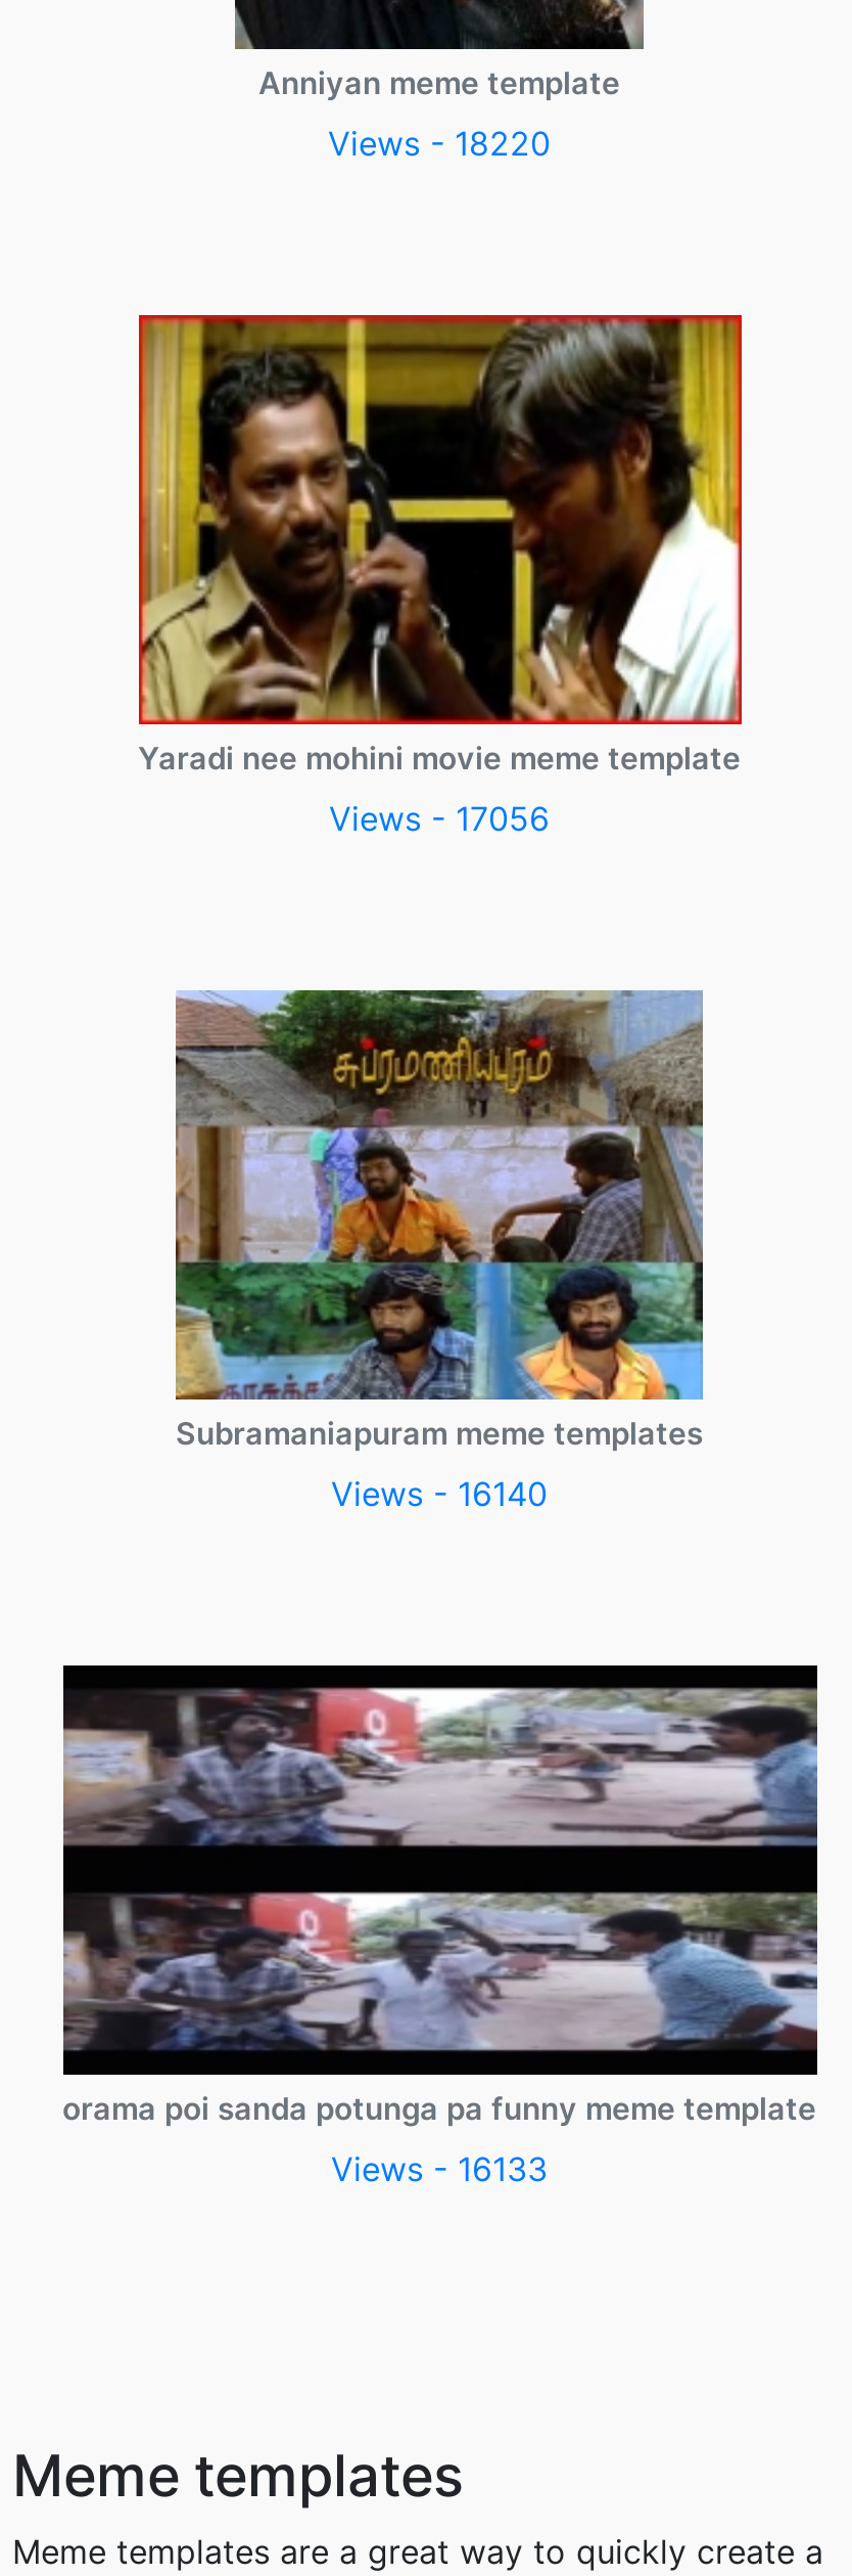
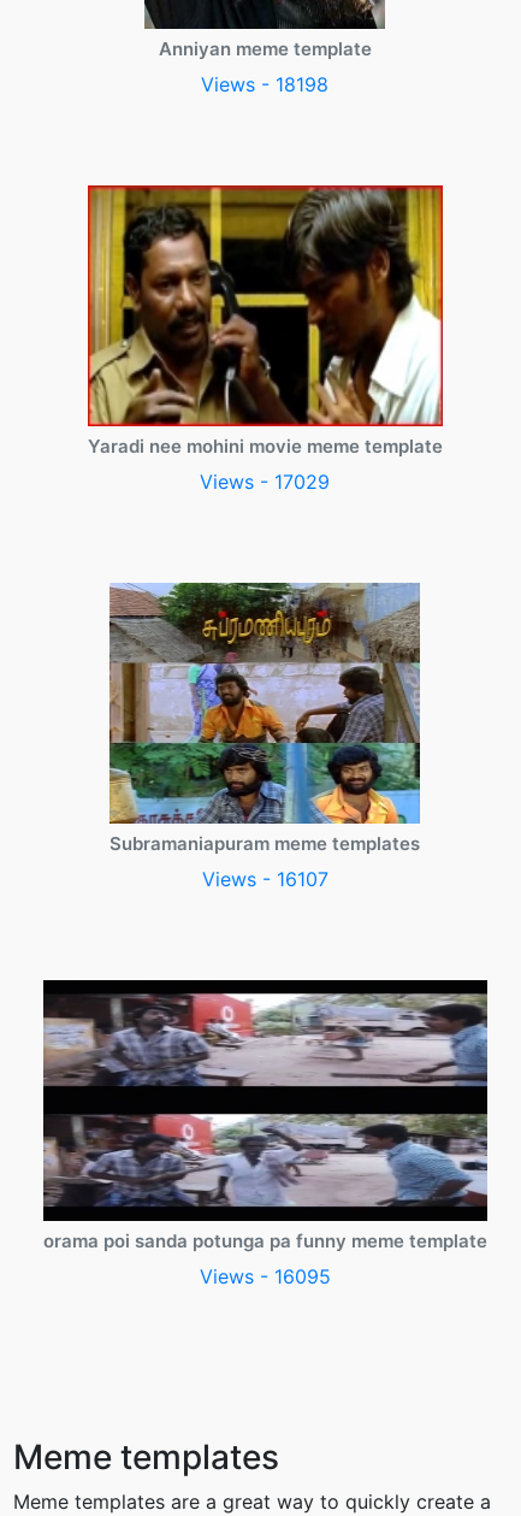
- Views - 18220
+ Views - 18198

- Views - 17056
+ Views - 17029

- Views - 16140
+ Views - 16107

- Views - 16133
+ Views - 16095
